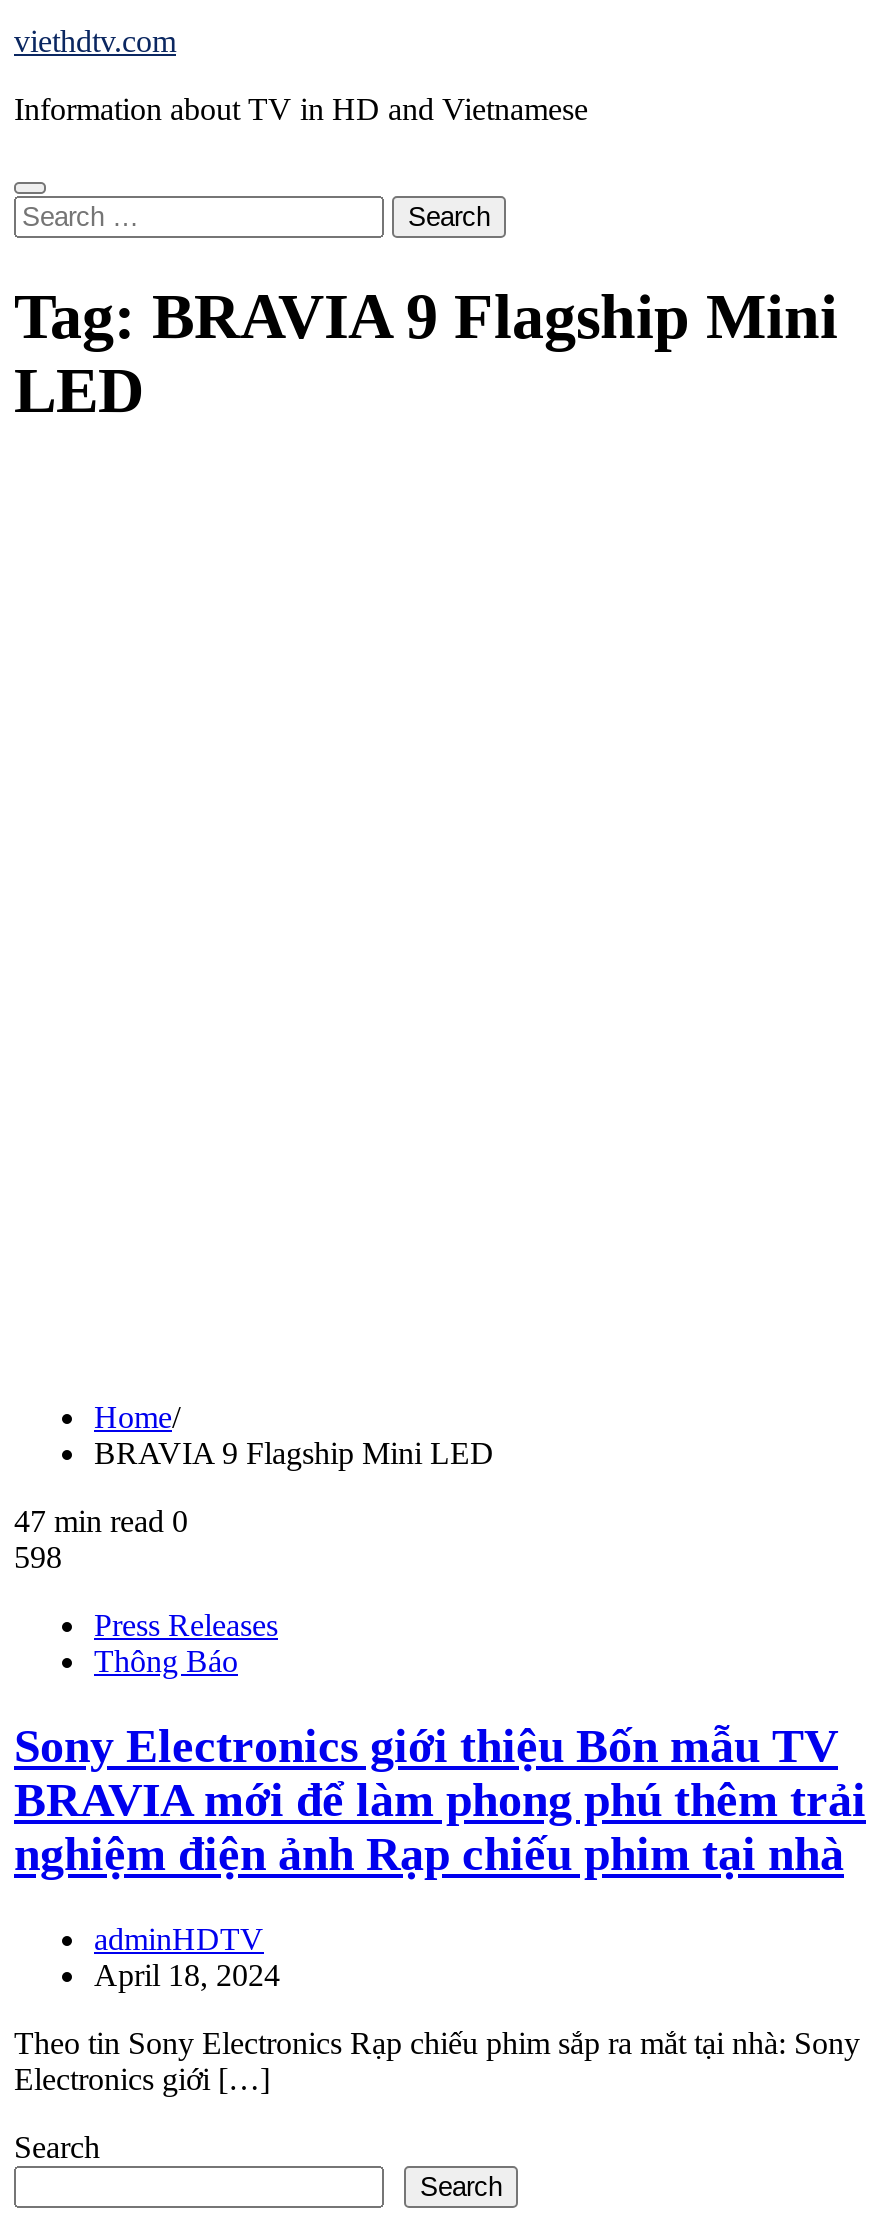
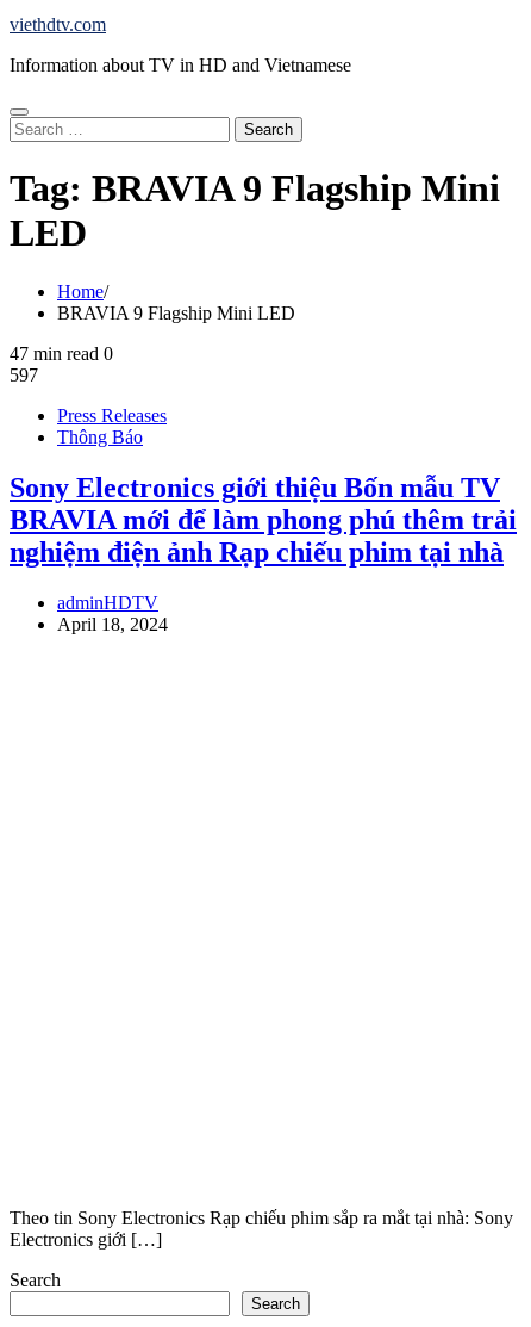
moved up: Home | BRAVIA 9 Flagship Mini LED | 47 min read 0

- 598
+ 597

moved up: Press Releases | Thông Báo | Sony Electronics giới thiệu Bốn mẫu TV | BRAVIA mới để làm phong phú thêm trải | nghiệm điện ảnh Rạp chiếu phim tại nhà | adminHDTV | April 18, 2024
